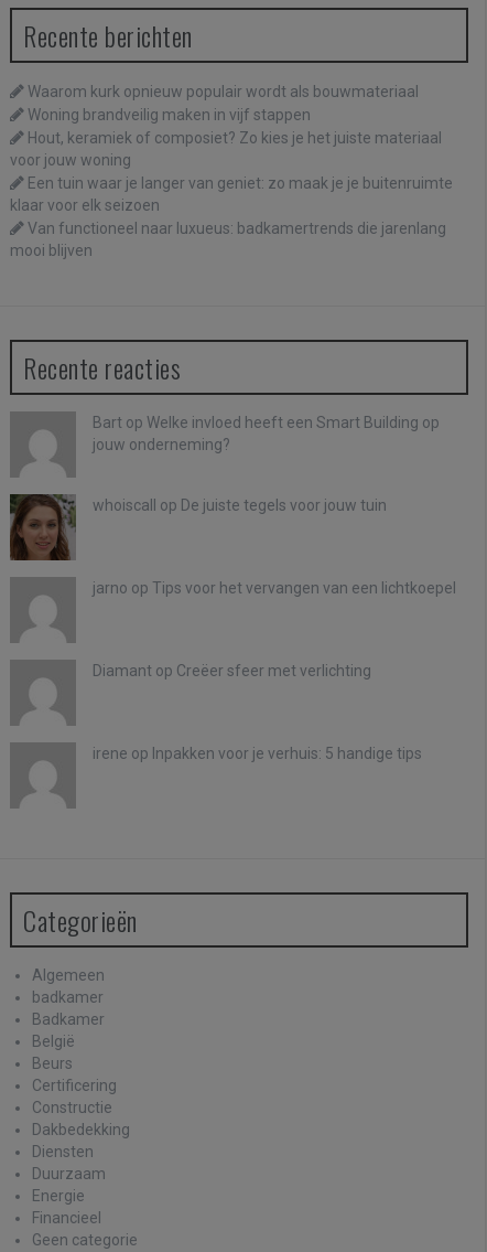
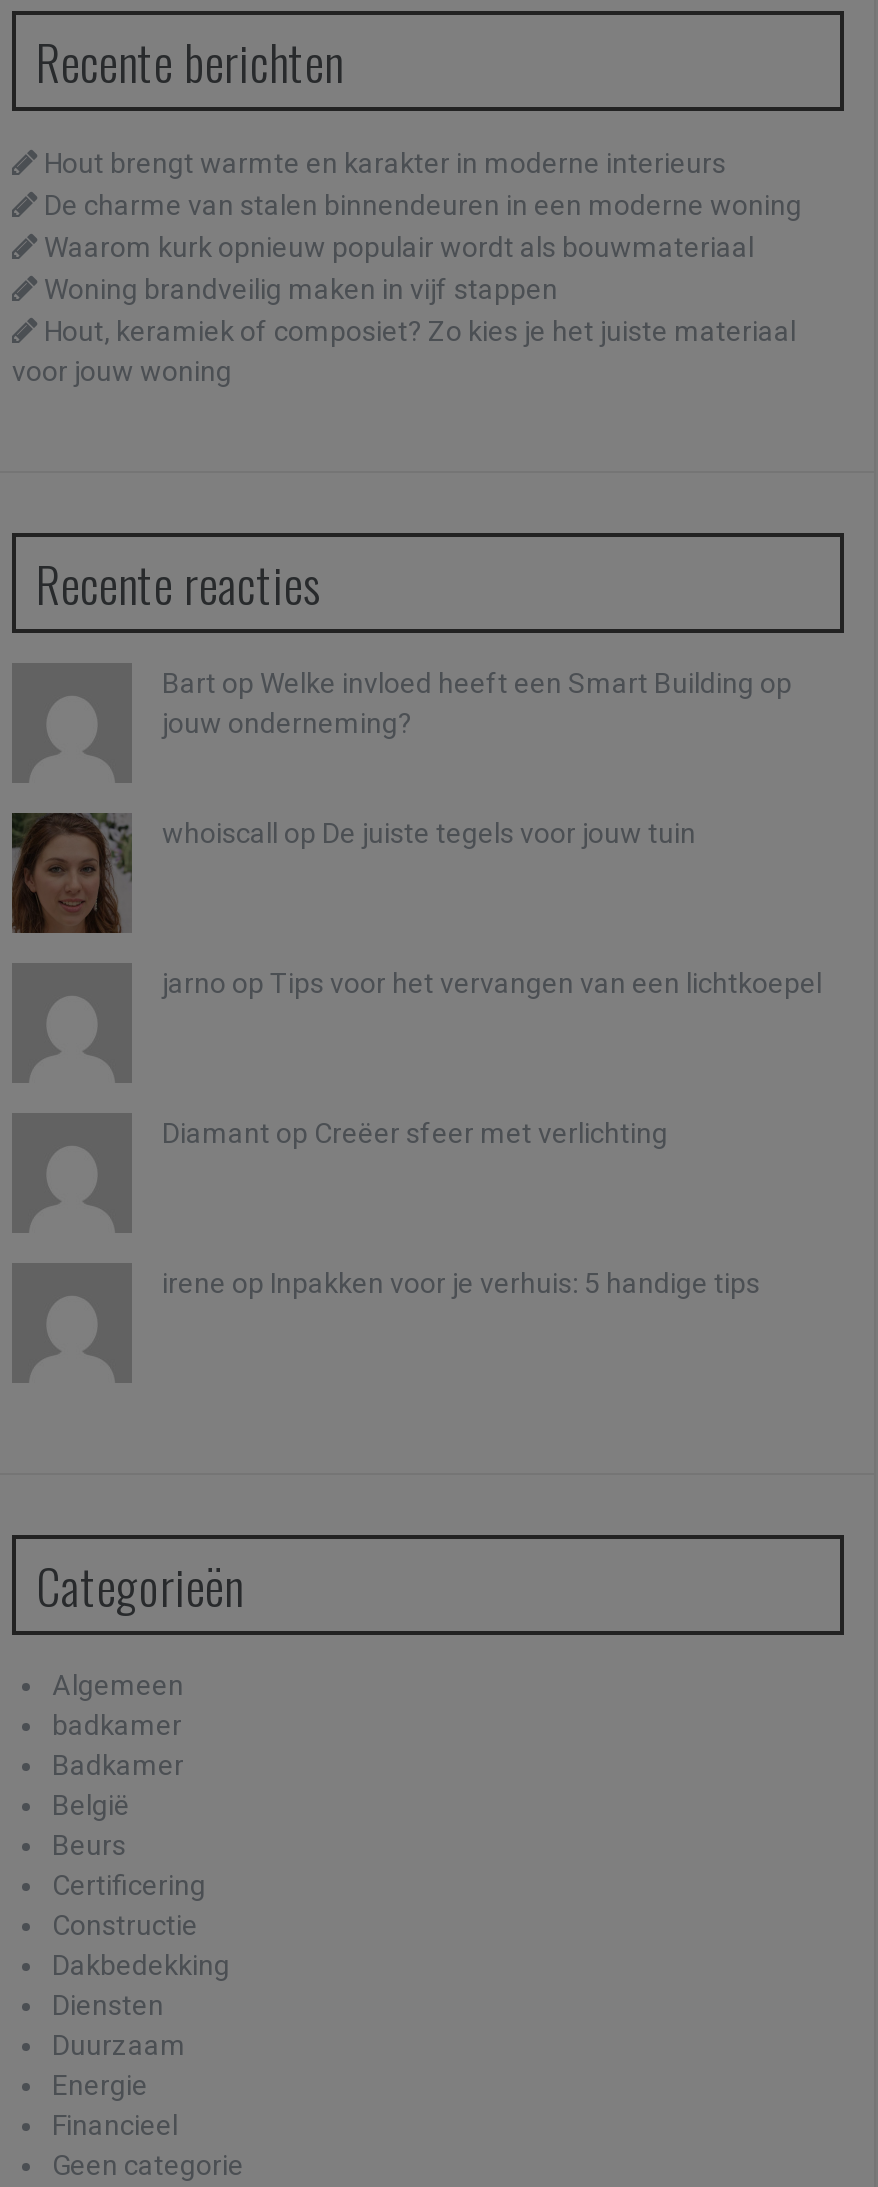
+ Hout brengt warmte en karakter in moderne interieurs
+ De charme van stalen binnendeuren in een moderne woning

moved down: Waarom kurk opnieuw populair wordt als bouwmateriaal | Woning brandveilig maken in vijf stappen | Hout, keramiek of composiet? Zo kies je het juiste materiaal | voor jouw woning

- Een tuin waar je langer van geniet: zo maak je je buitenruimte
- klaar voor elk seizoen
- Van functioneel naar luxueus: badkamertrends die jarenlang
- mooi blijven
